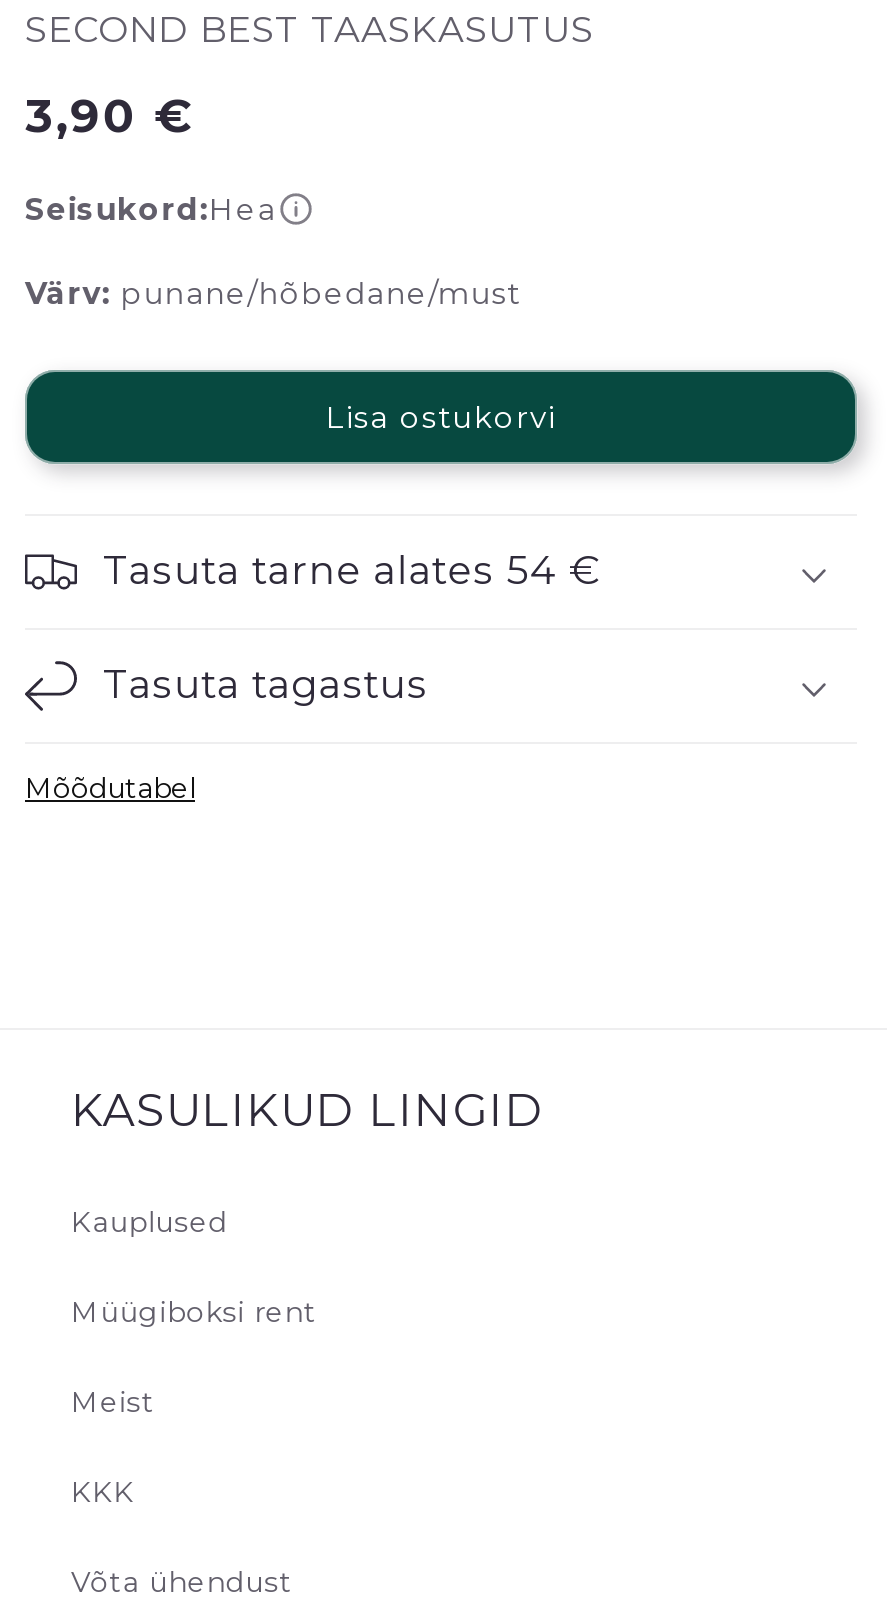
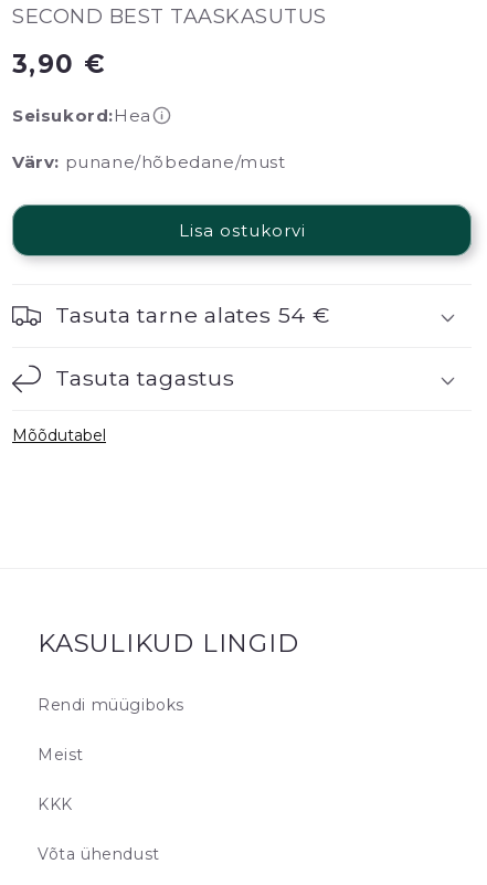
moved down: KASULIKUD LINGID

- Kauplused
- Müügiboksi rent
+ Rendi müügiboks
